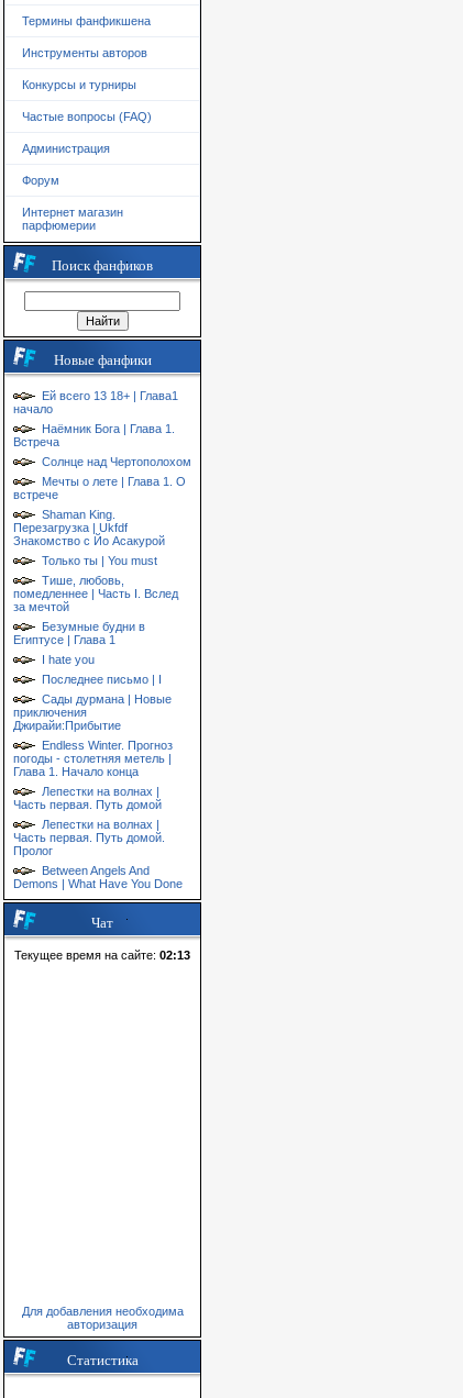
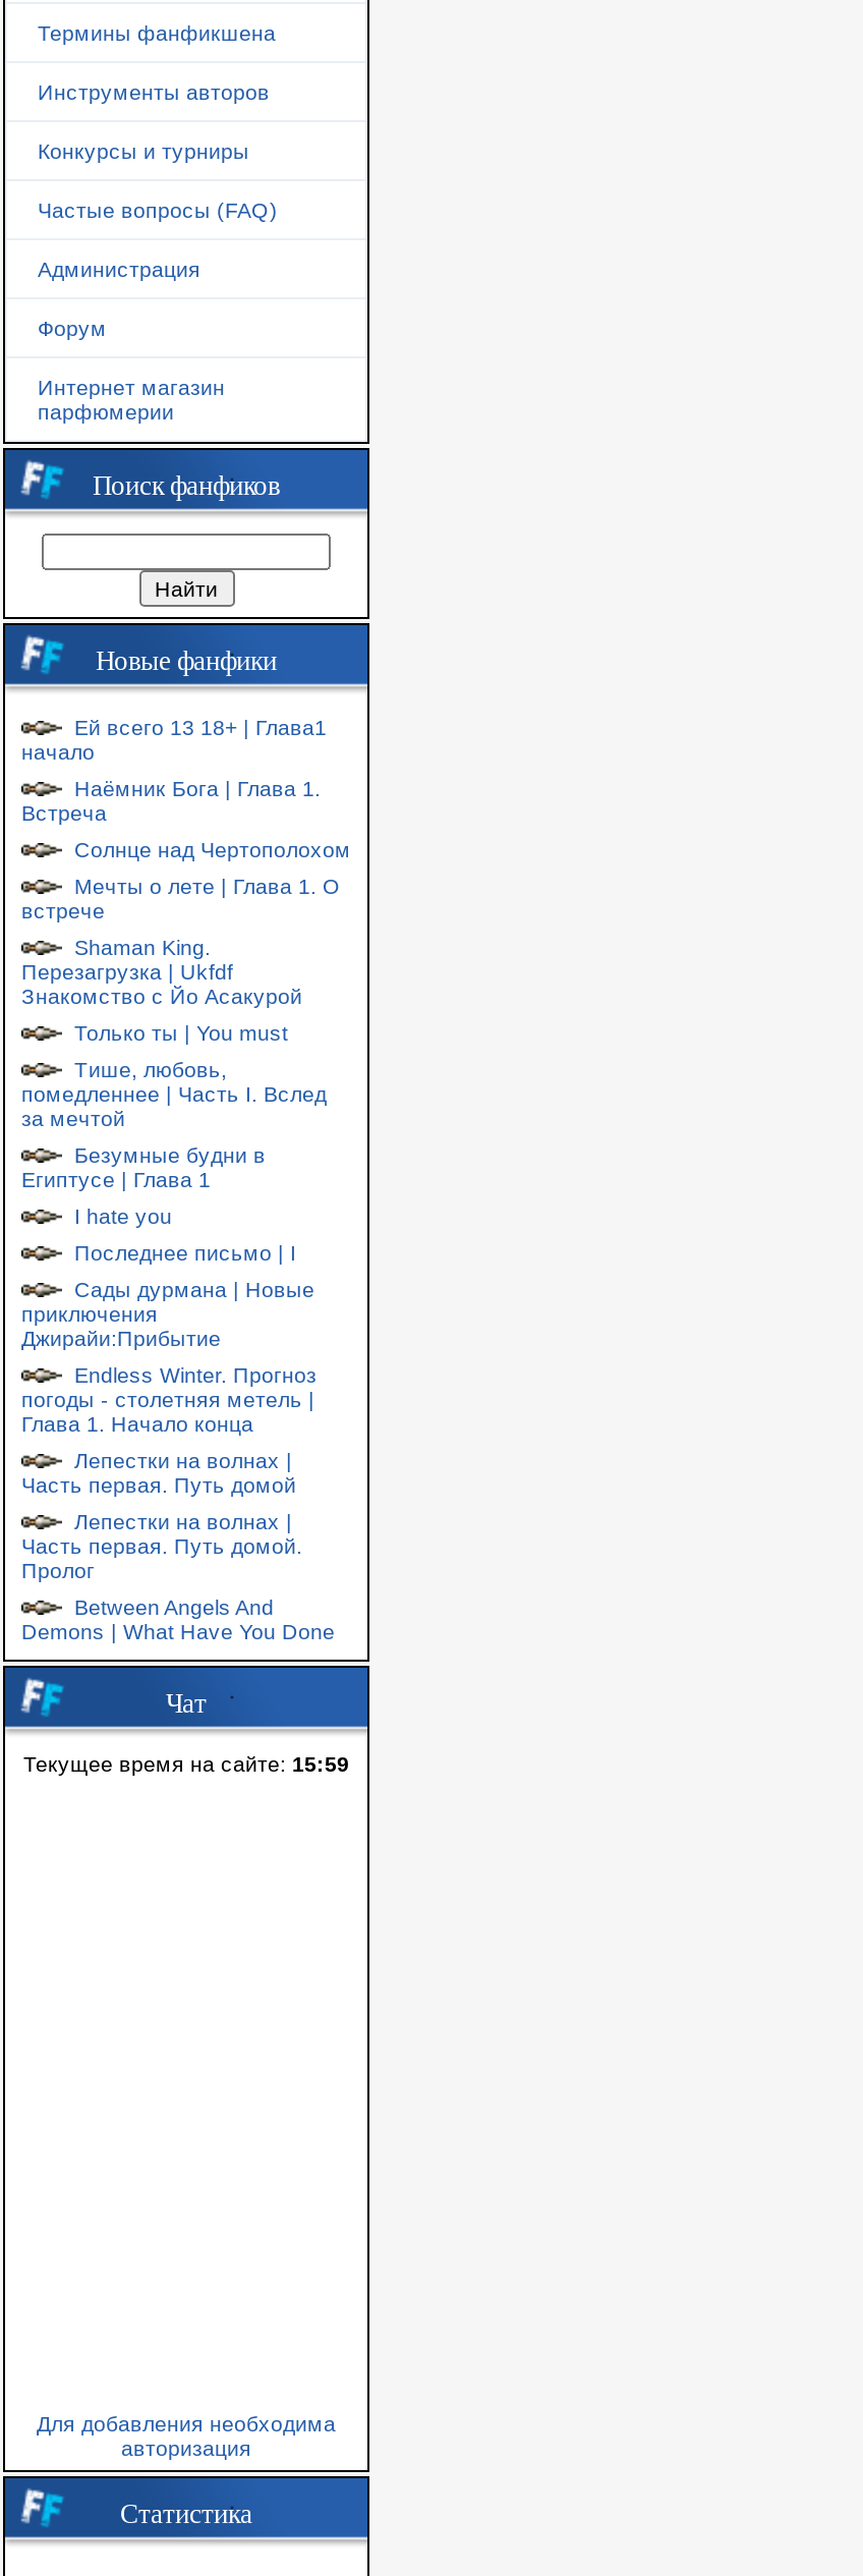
- Текущее время на сайте: 02:13
+ Текущее время на сайте: 15:59
